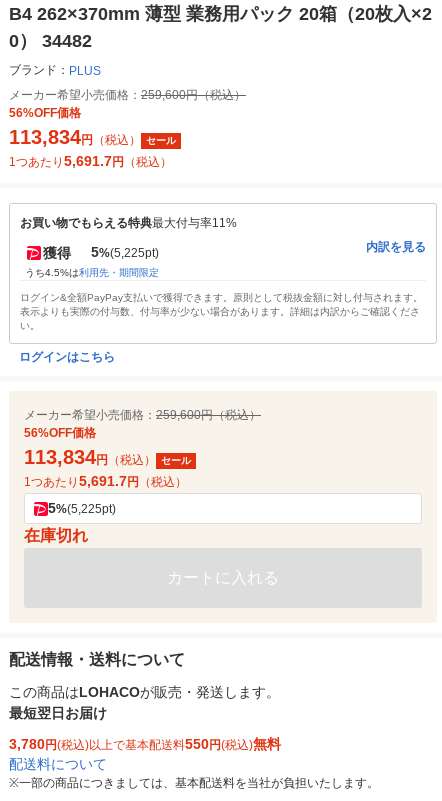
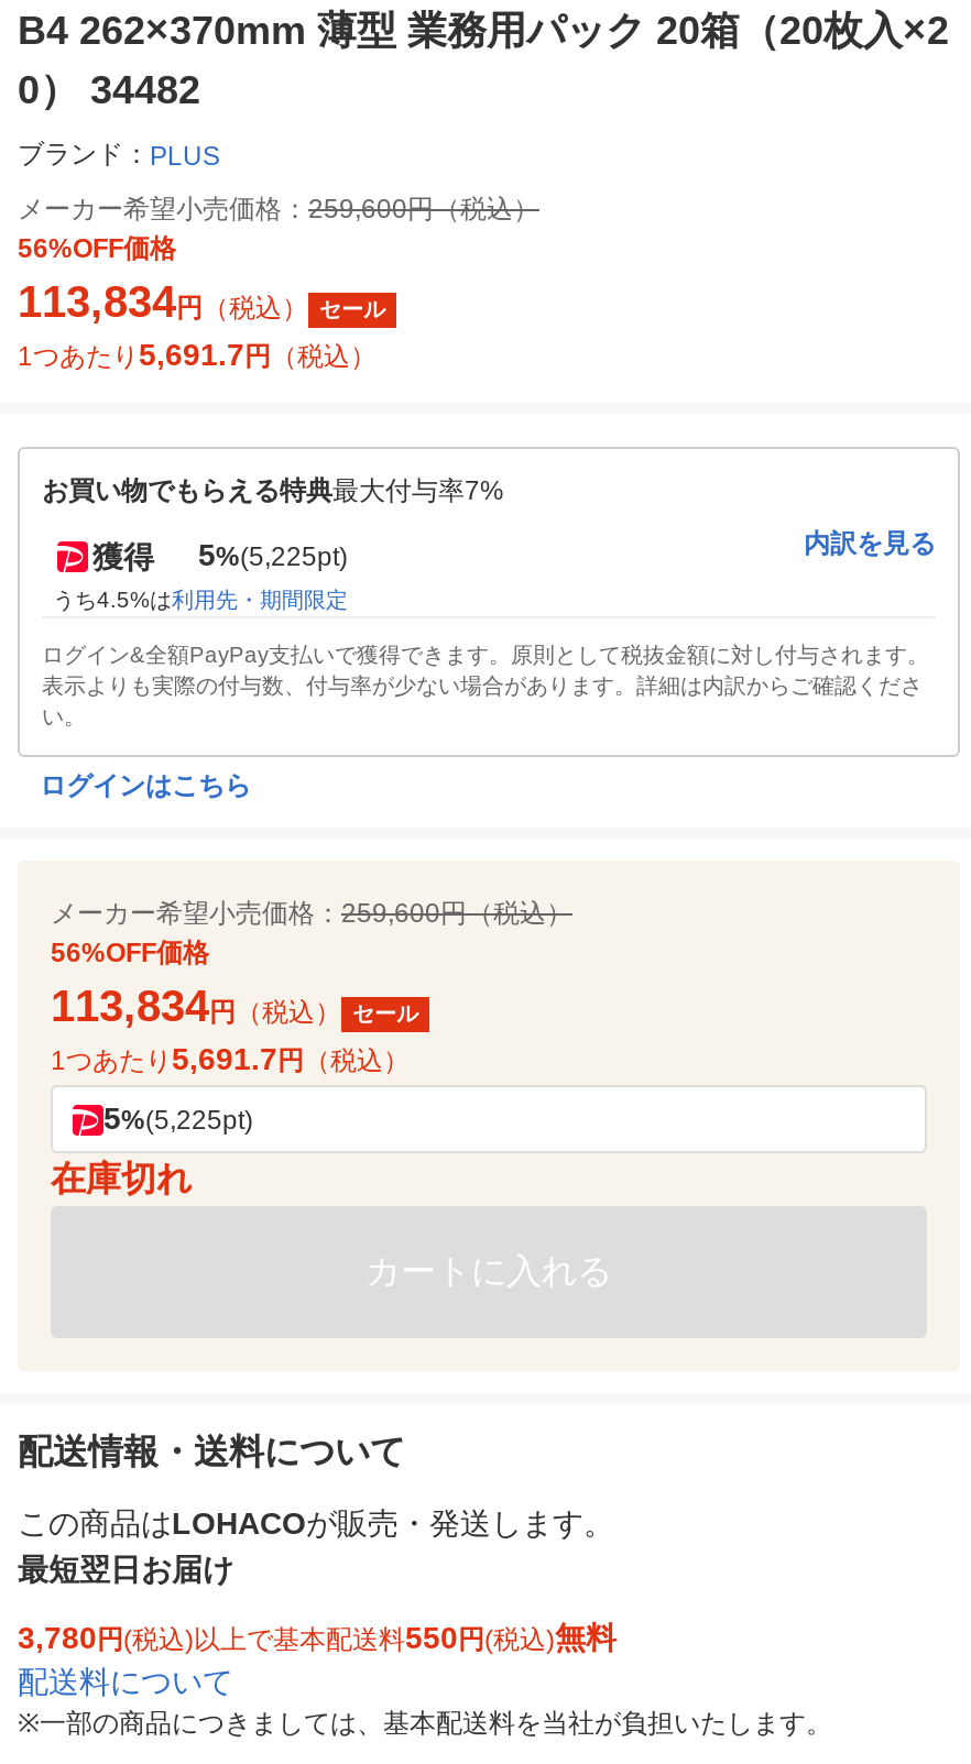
- お買い物でもらえる特典最大付与率11%
+ お買い物でもらえる特典最大付与率7%
